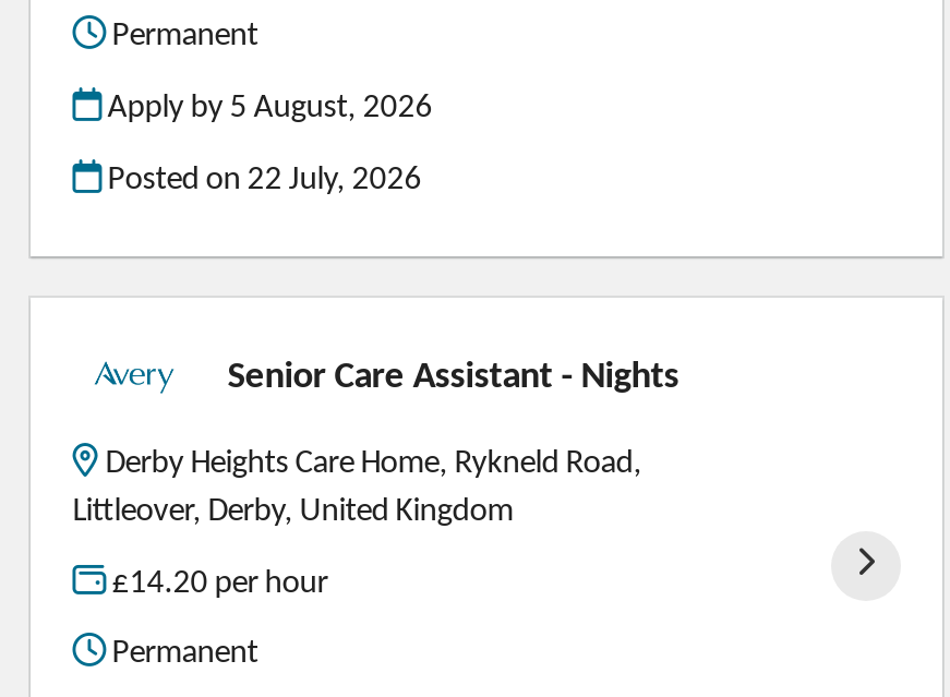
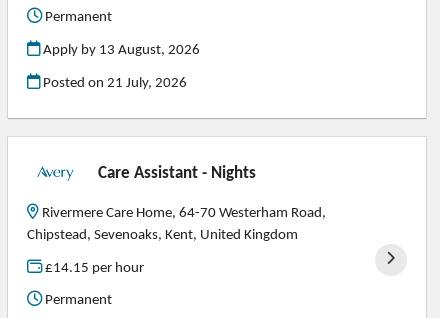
- Apply by 5 August, 2026
+ Apply by 13 August, 2026

- Posted on 22 July, 2026
+ Posted on 21 July, 2026

- Senior Care Assistant - Nights
+ Care Assistant - Nights

- Derby Heights Care Home, Rykneld Road,
- Littleover, Derby, United Kingdom
+ Rivermere Care Home, 64-70 Westerham Road,
+ Chipstead, Sevenoaks, Kent, United Kingdom

- £14.20 per hour
+ £14.15 per hour
